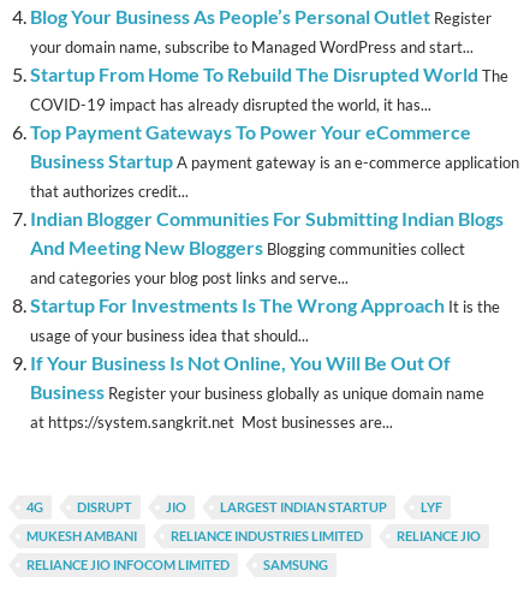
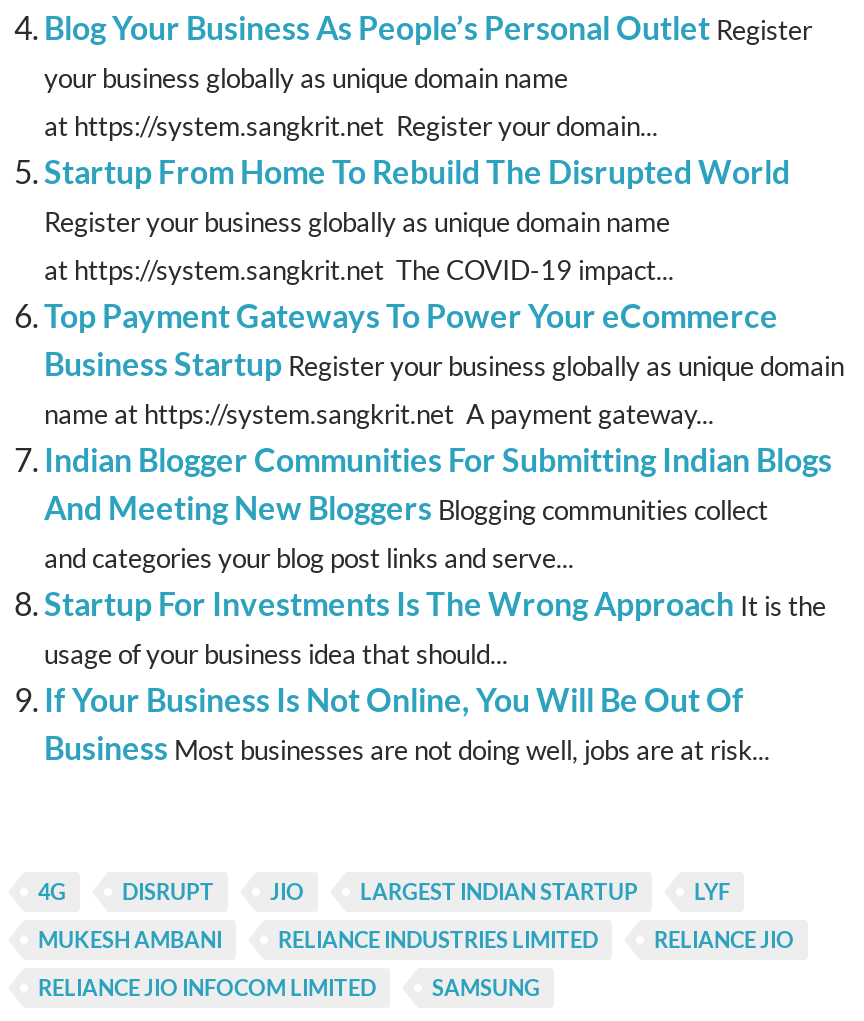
- your domain name, subscribe to Managed WordPress and start...
- Startup From Home To Rebuild The Disrupted World The
- COVID-19 impact has already disrupted the world, it has...
+ your business globally as unique domain name
+ at https://system.sangkrit.net Register your domain...
+ Startup From Home To Rebuild The Disrupted World
+ Register your business globally as unique domain name
+ at https://system.sangkrit.net The COVID-19 impact...

moved down: Top Payment Gateways To Power Your eCommerce

- Business Startup A payment gateway is an e-commerce application
- that authorizes credit...
+ Business Startup Register your business globally as unique domain
+ name at https://system.sangkrit.net A payment gateway...

moved down: Indian Blogger Communities For Submitting Indian Blogs | And Meeting New Bloggers Blogging communities collect | and categories your blog post links and serve... | Startup For Investments Is The Wrong Approach It is the | usage of your business idea that should... | If Your Business Is Not Online, You Will Be Out Of

- Business Register your business globally as unique domain name
- at https://system.sangkrit.net Most businesses are...
+ Business Most businesses are not doing well, jobs are at risk...
